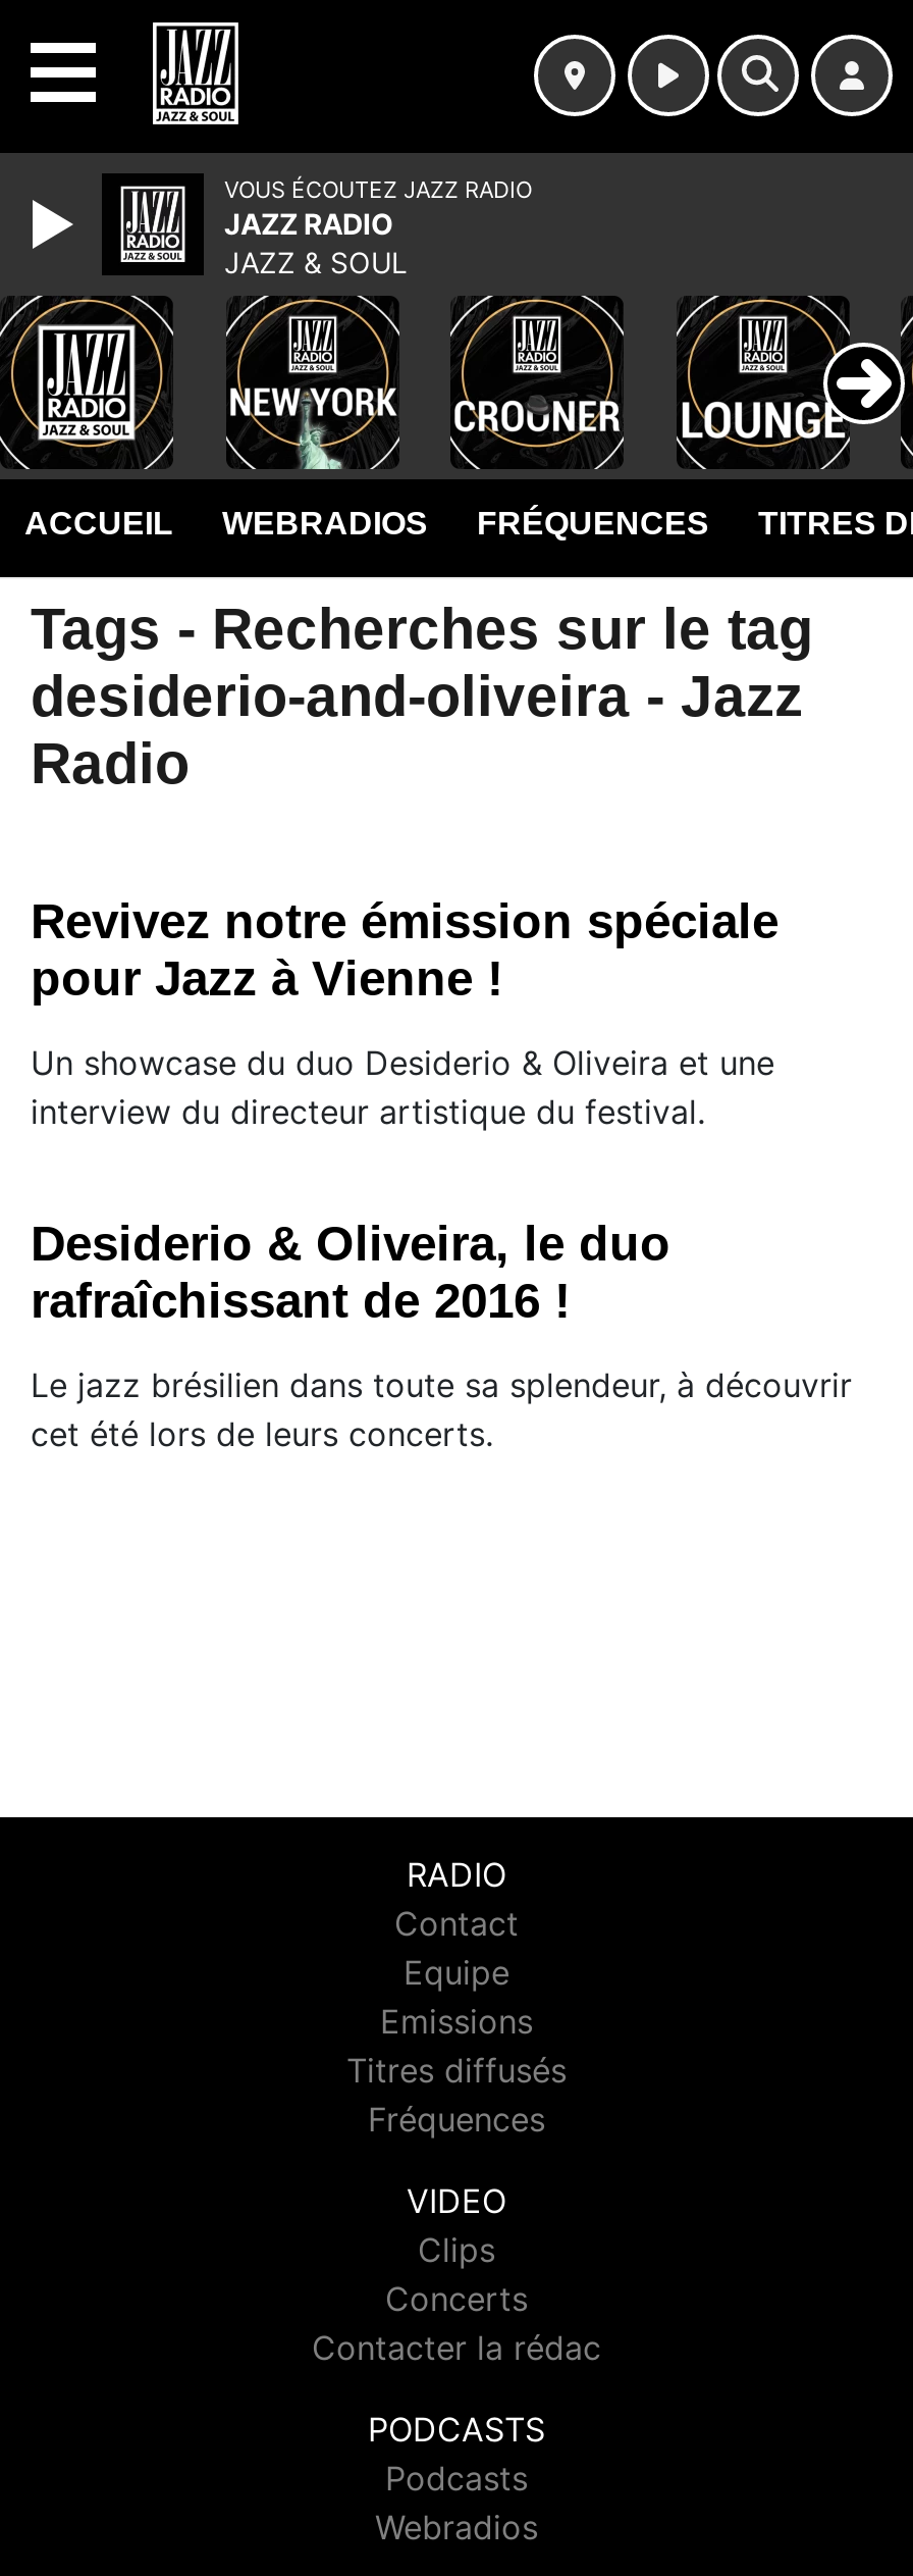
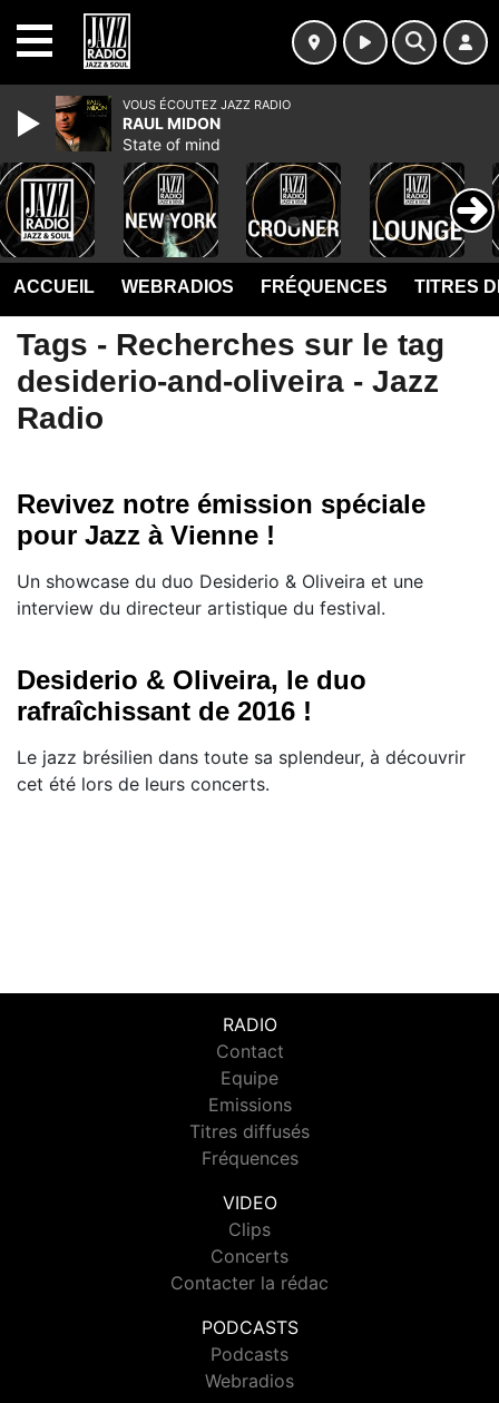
- [image]
- JAZZ RADIO
- JAZZ & SOUL
+ [image]
+ RAUL MIDON
+ State of mind
